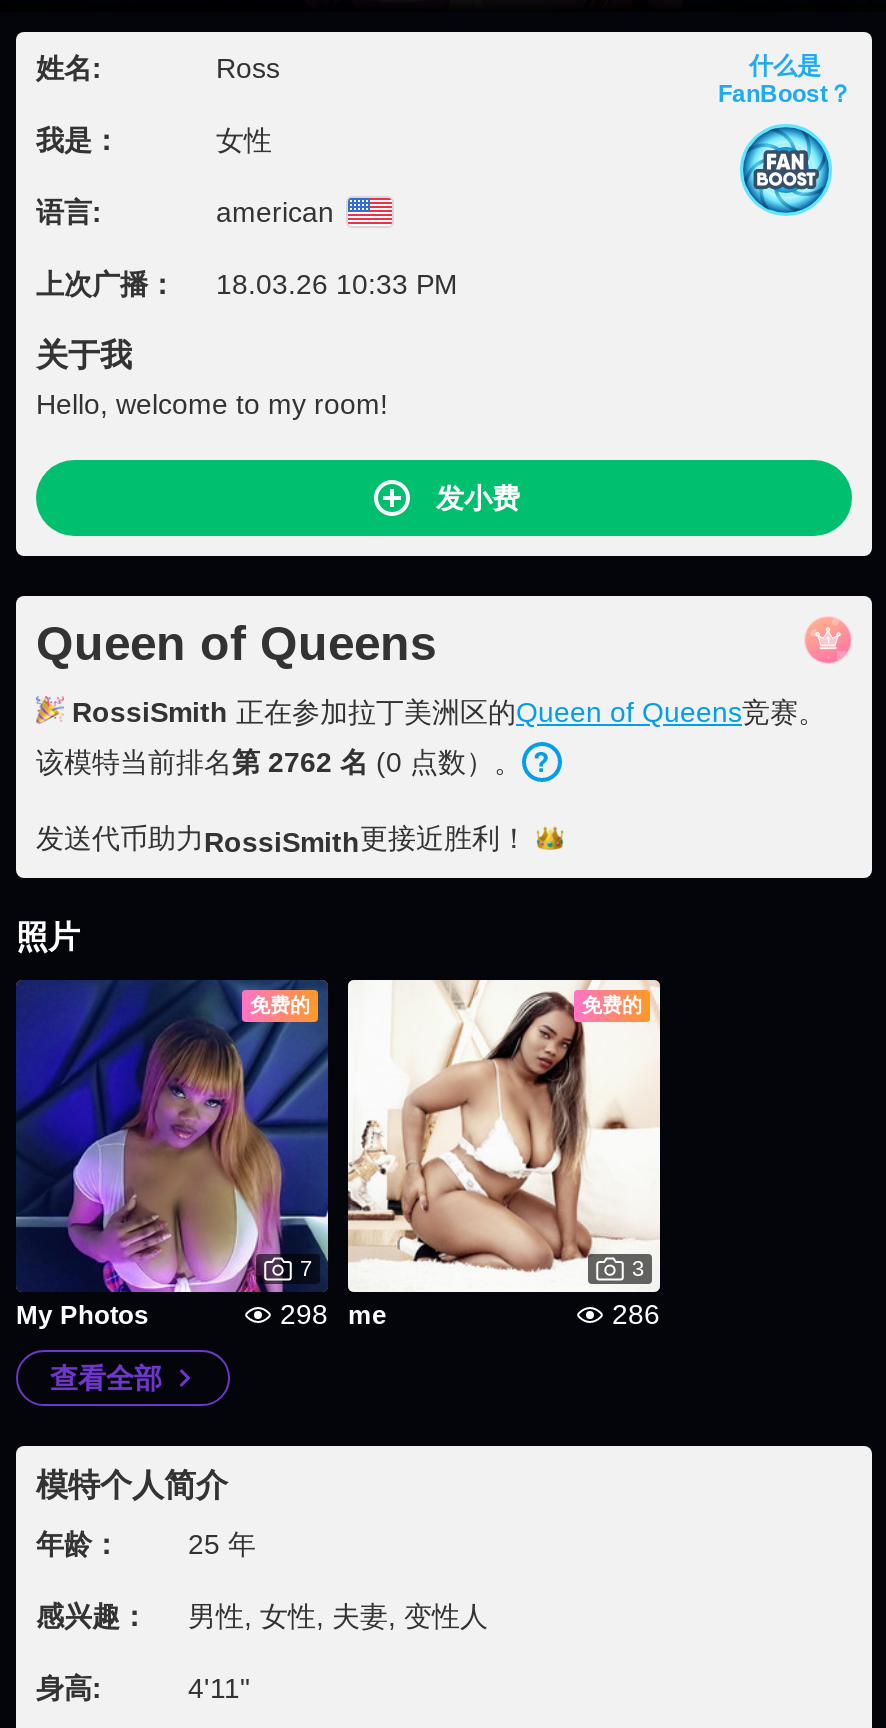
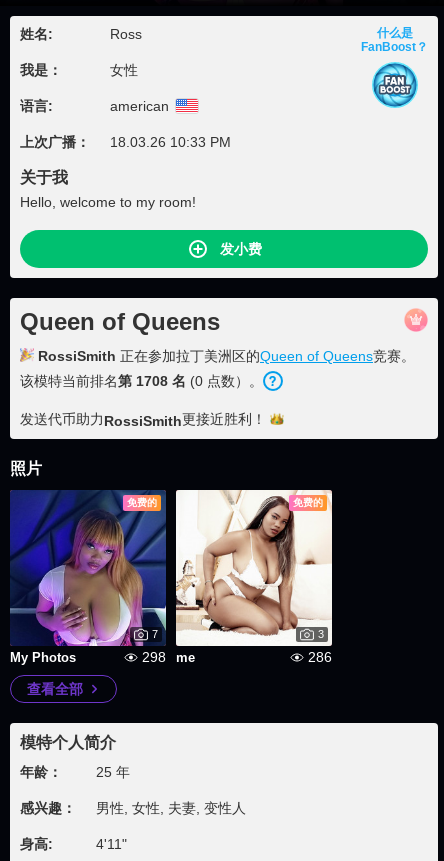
- 该模特当前排名第2762名(0 点数）。
+ 该模特当前排名第1708名(0 点数）。
